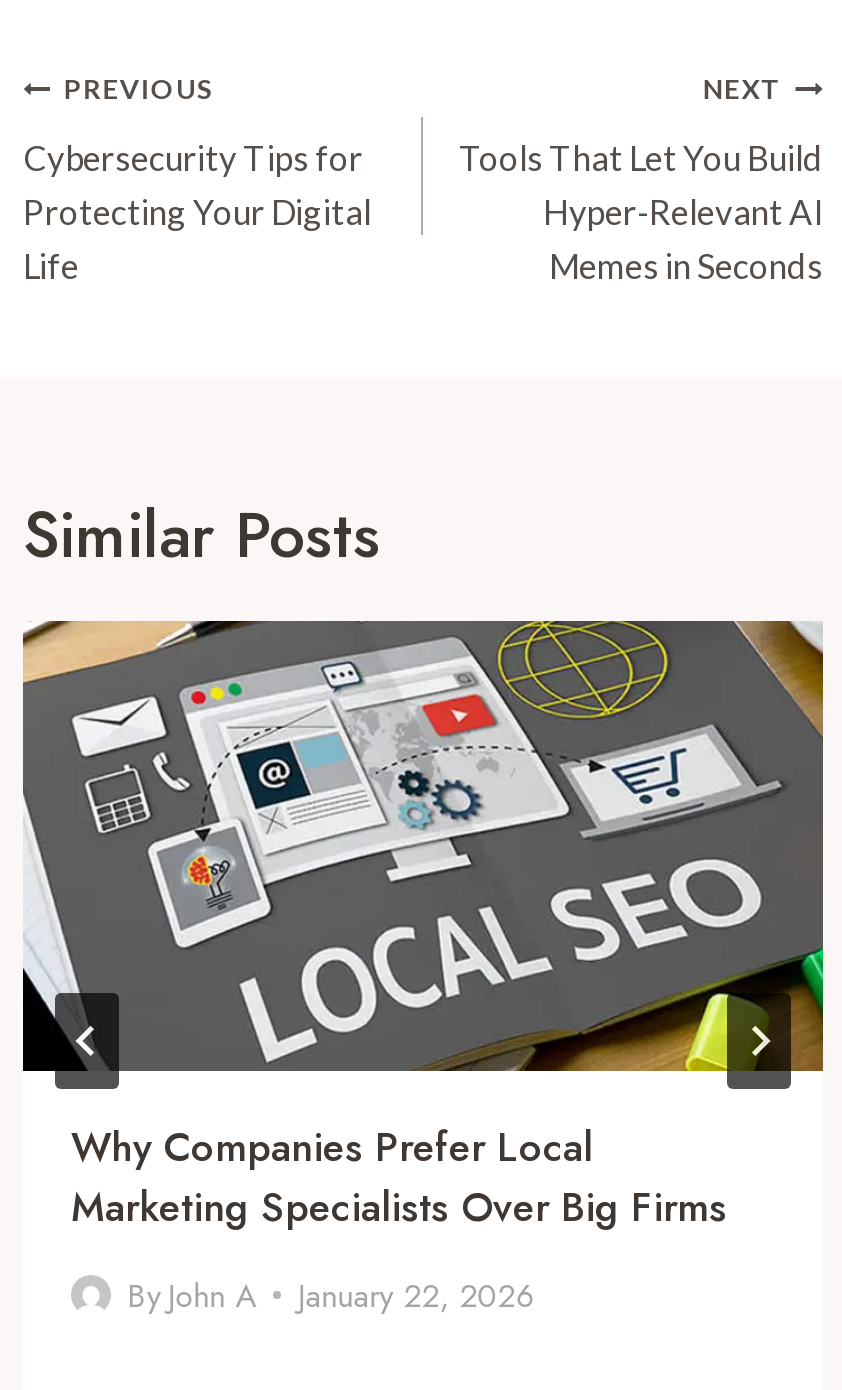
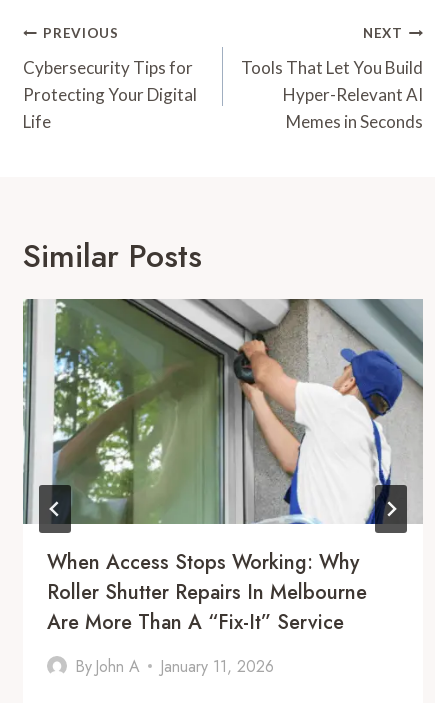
- [image]
- Why Companies Prefer Local
- Marketing Specialists Over Big Firms
+ [image]
+ When Access Stops Working: Why
+ Roller Shutter Repairs In Melbourne
+ Are More Than A “Fix-It” Service

- By John A January 22, 2026
+ By John A January 11, 2026
